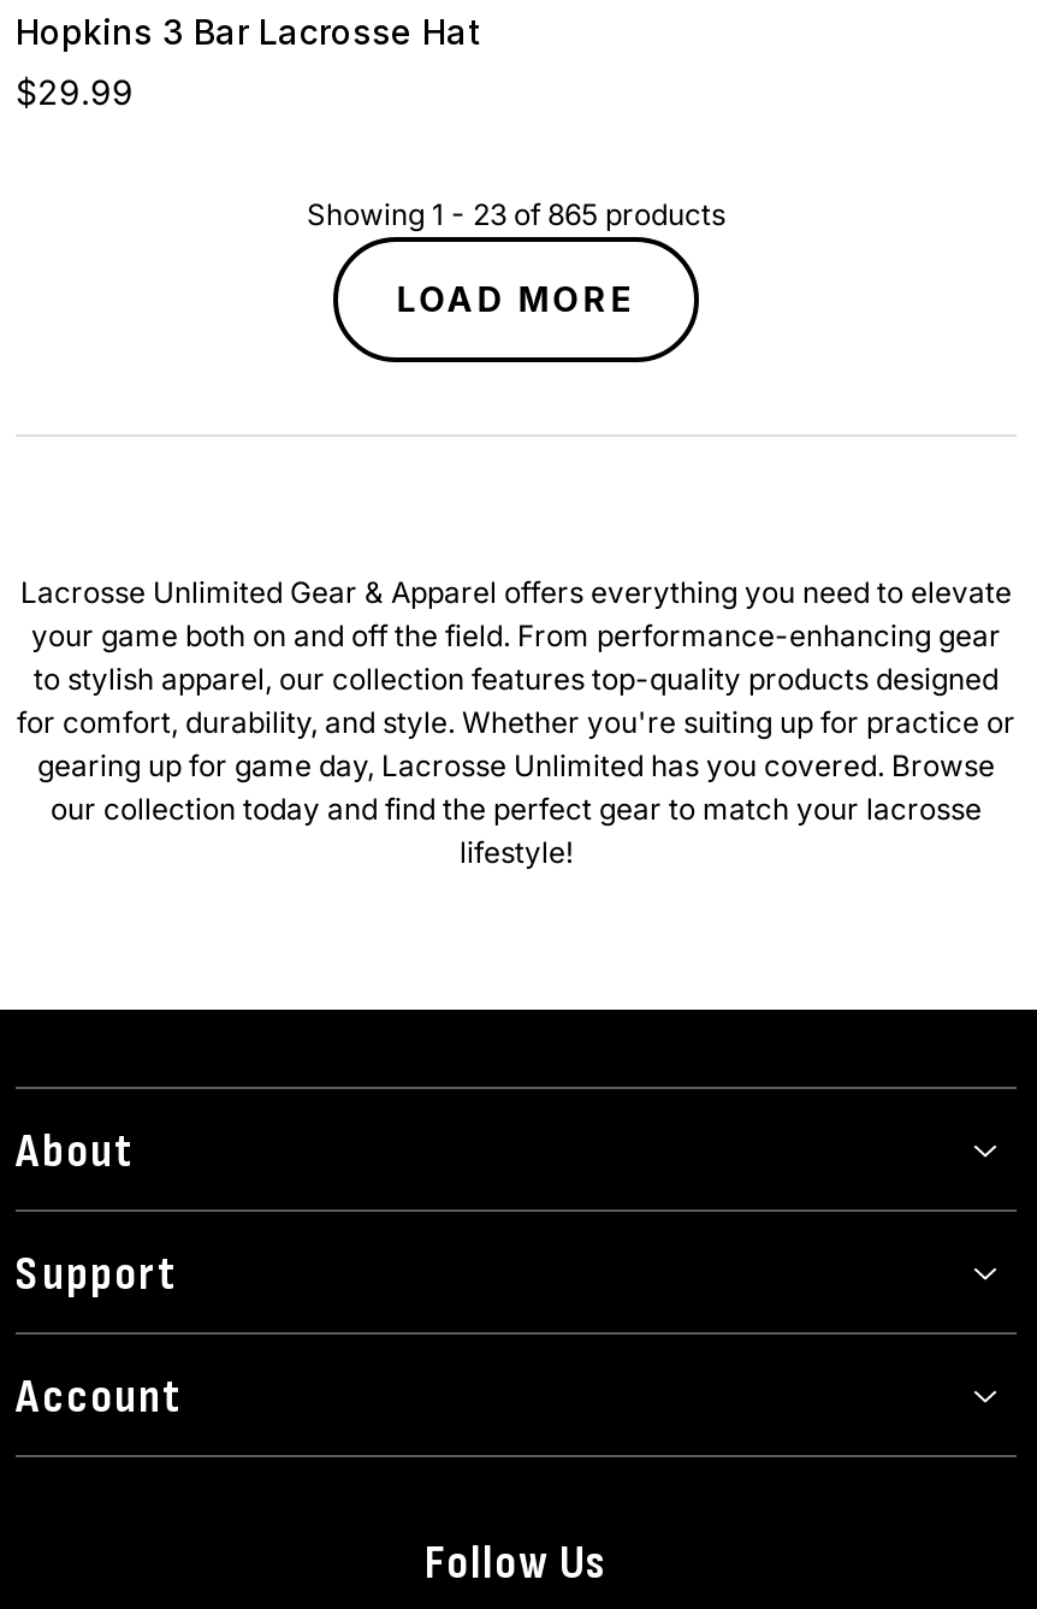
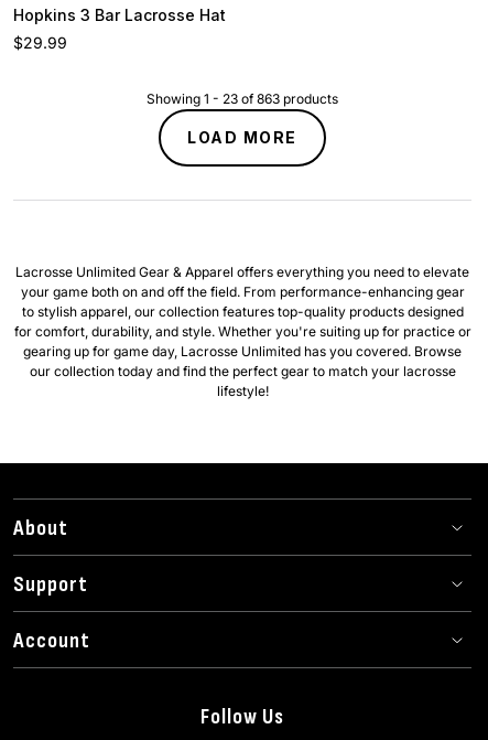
- Showing 1 - 23 of 865 products
+ Showing 1 - 23 of 863 products
